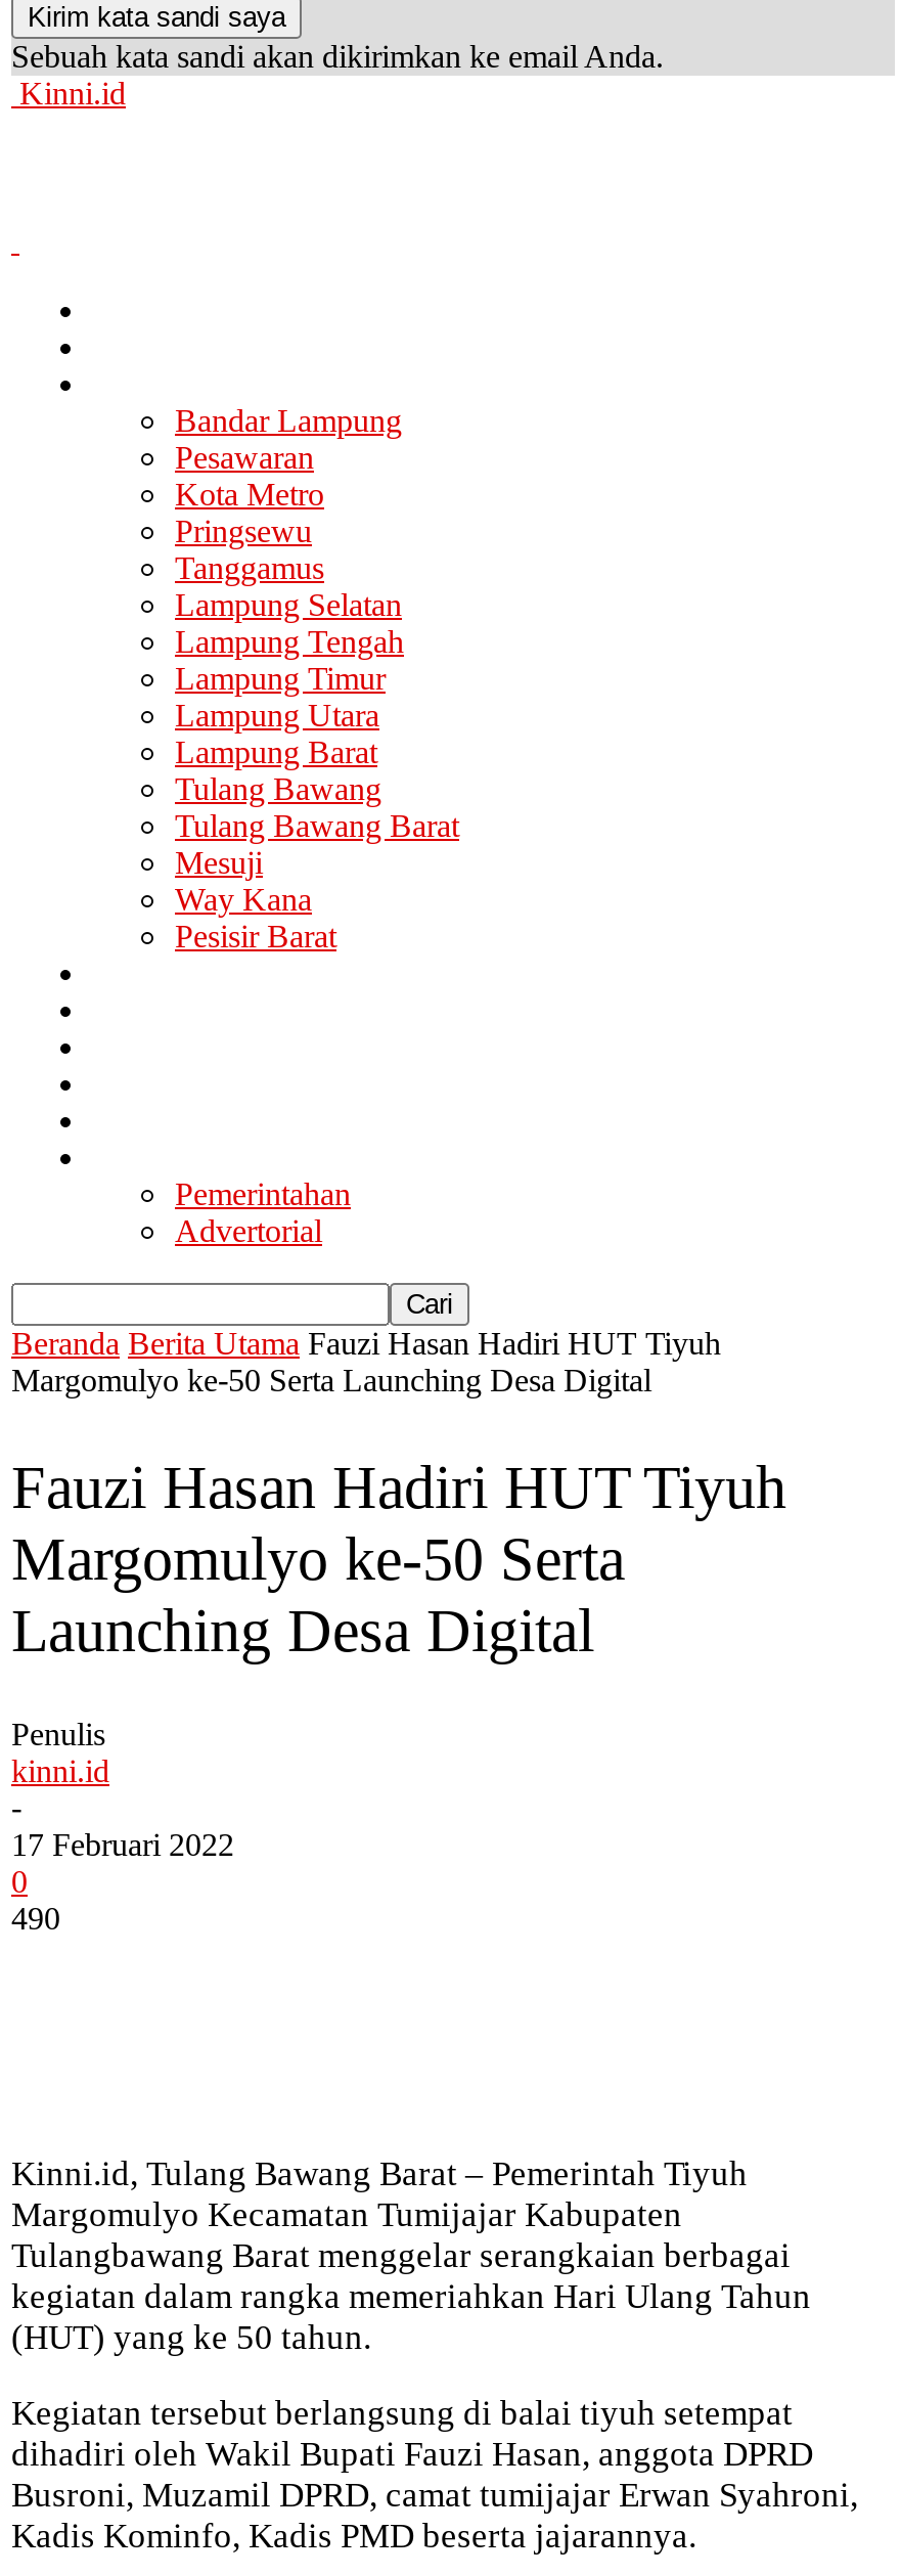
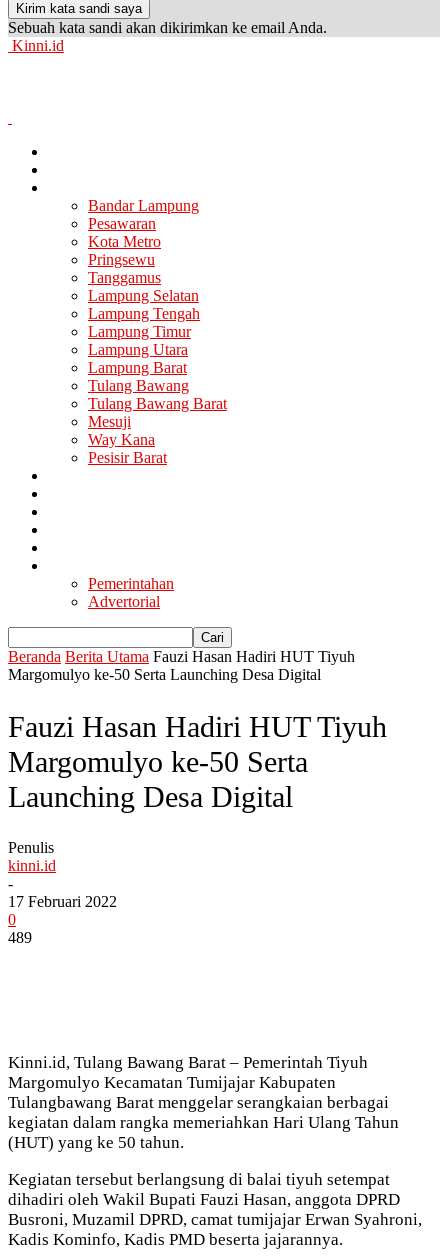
- 490
+ 489
